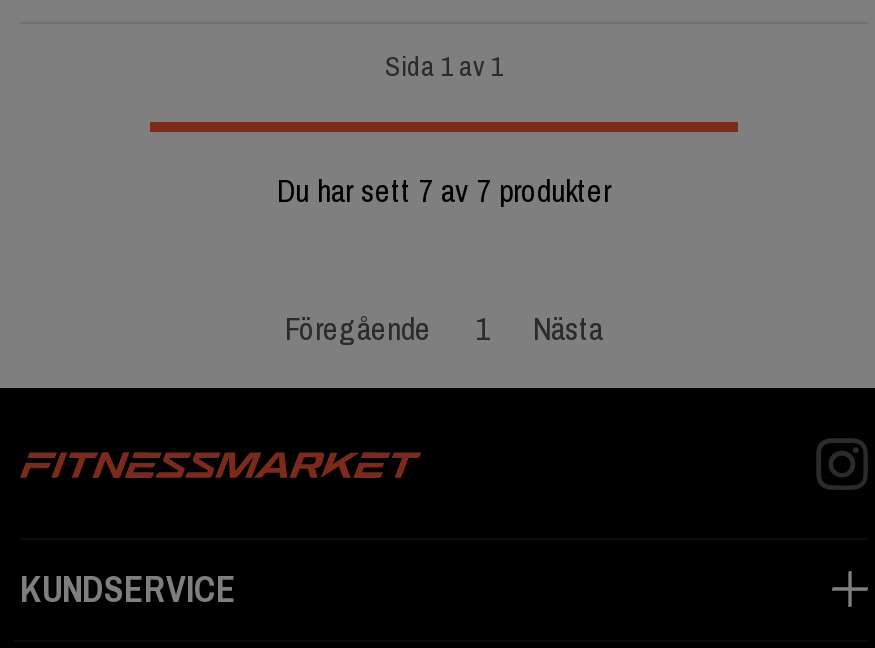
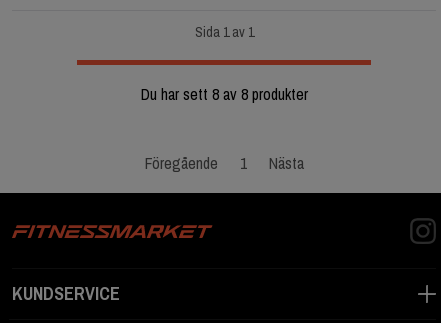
- Du har sett 7 av 7 produkter
+ Du har sett 8 av 8 produkter
